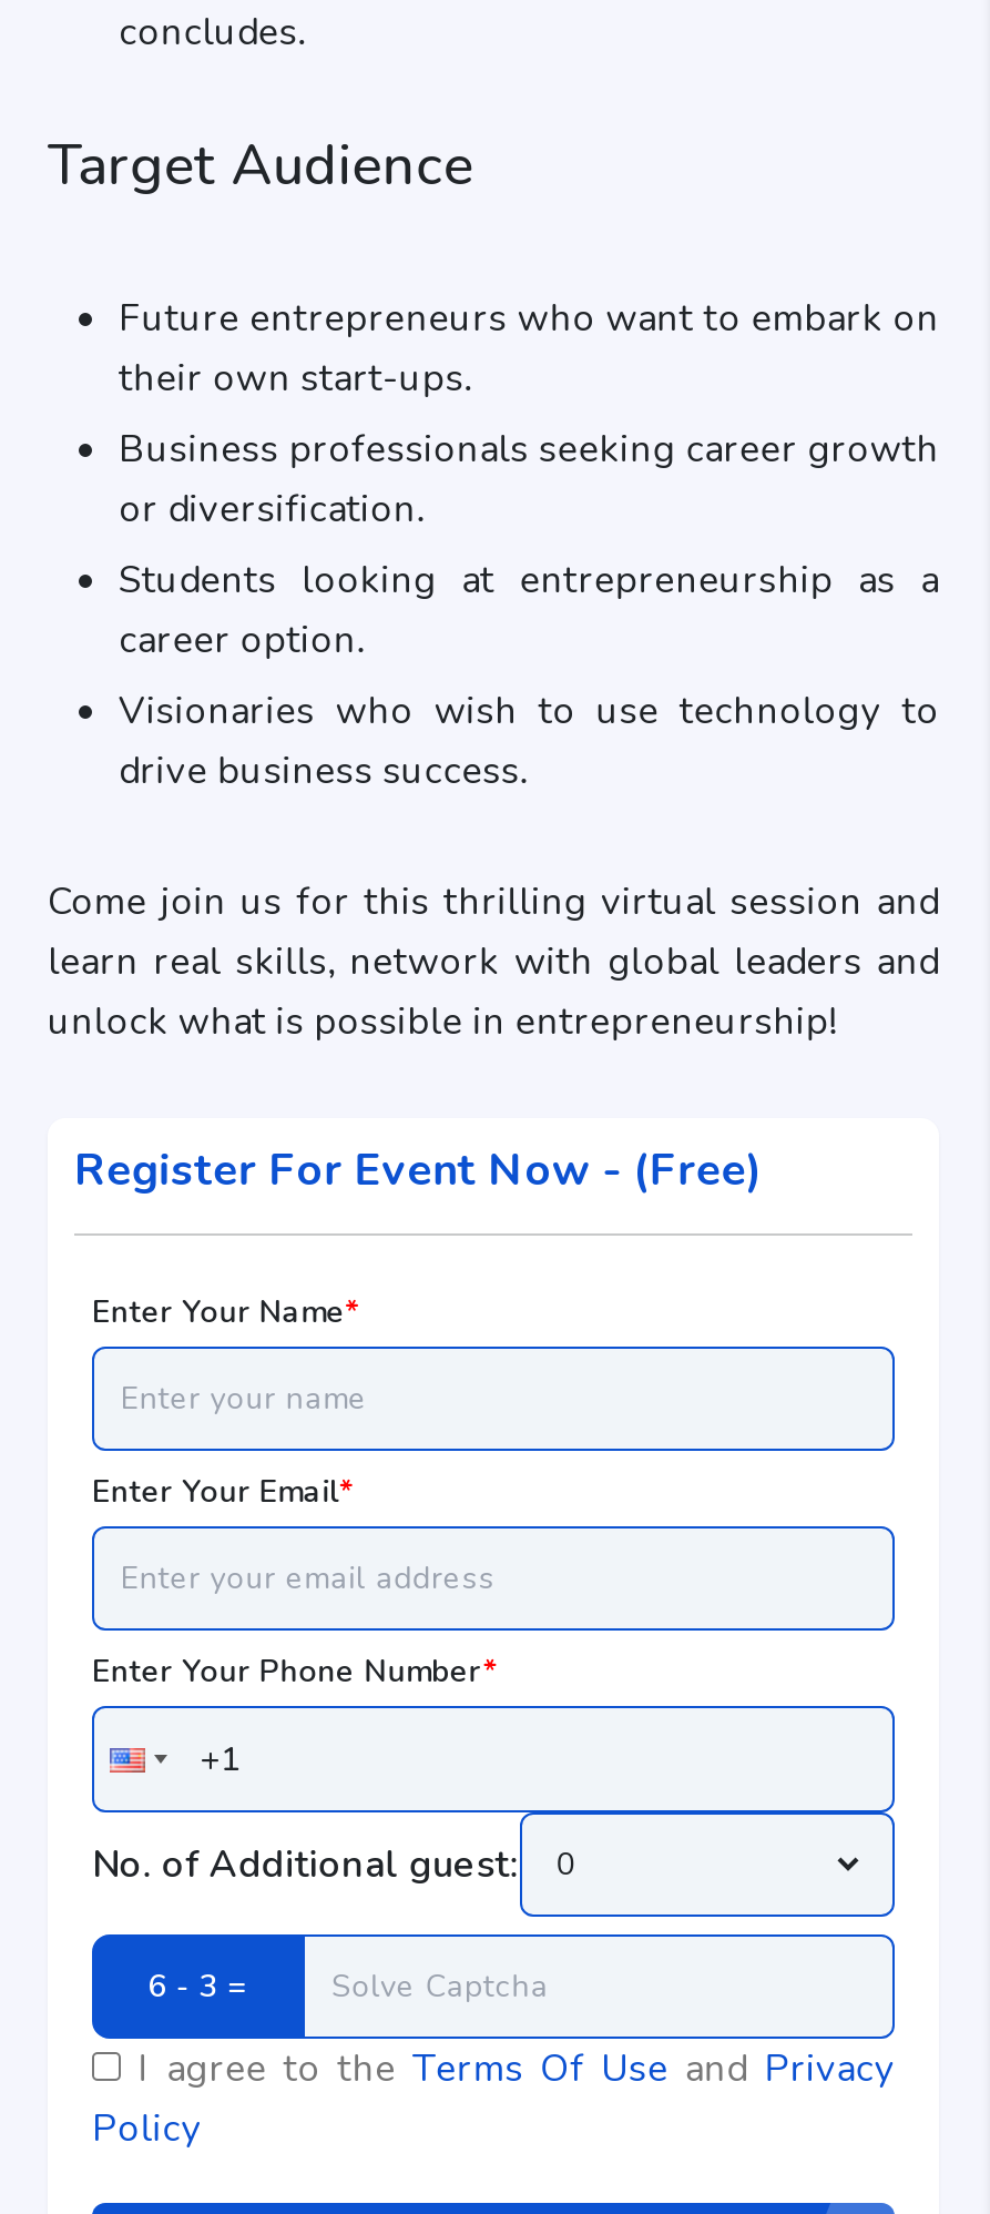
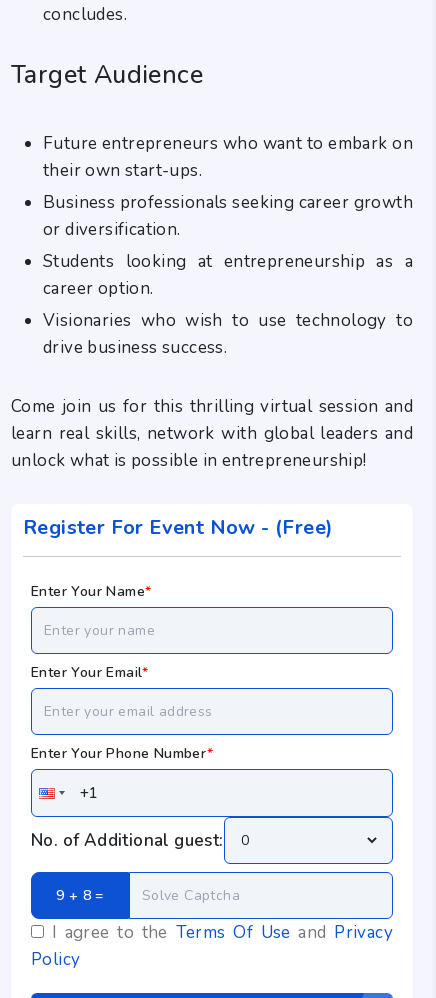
- 6 - 3 =
+ 9 + 8 =
